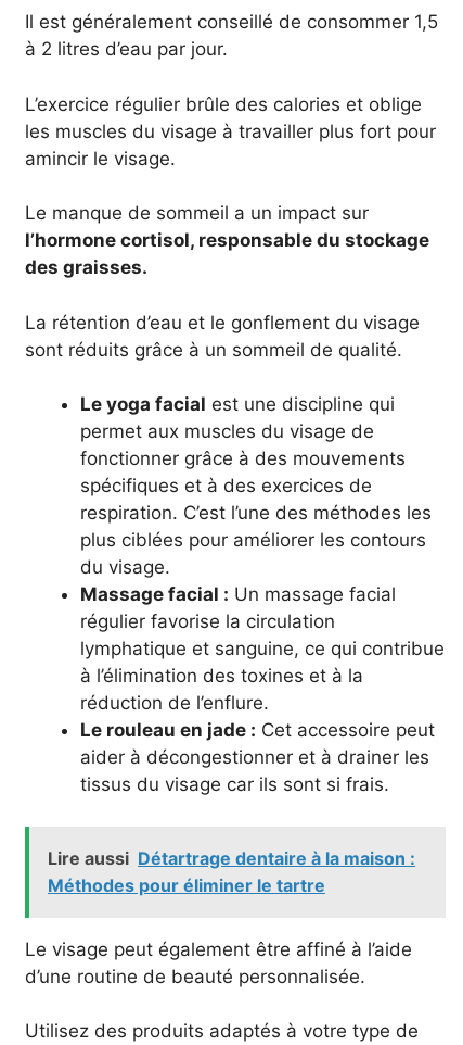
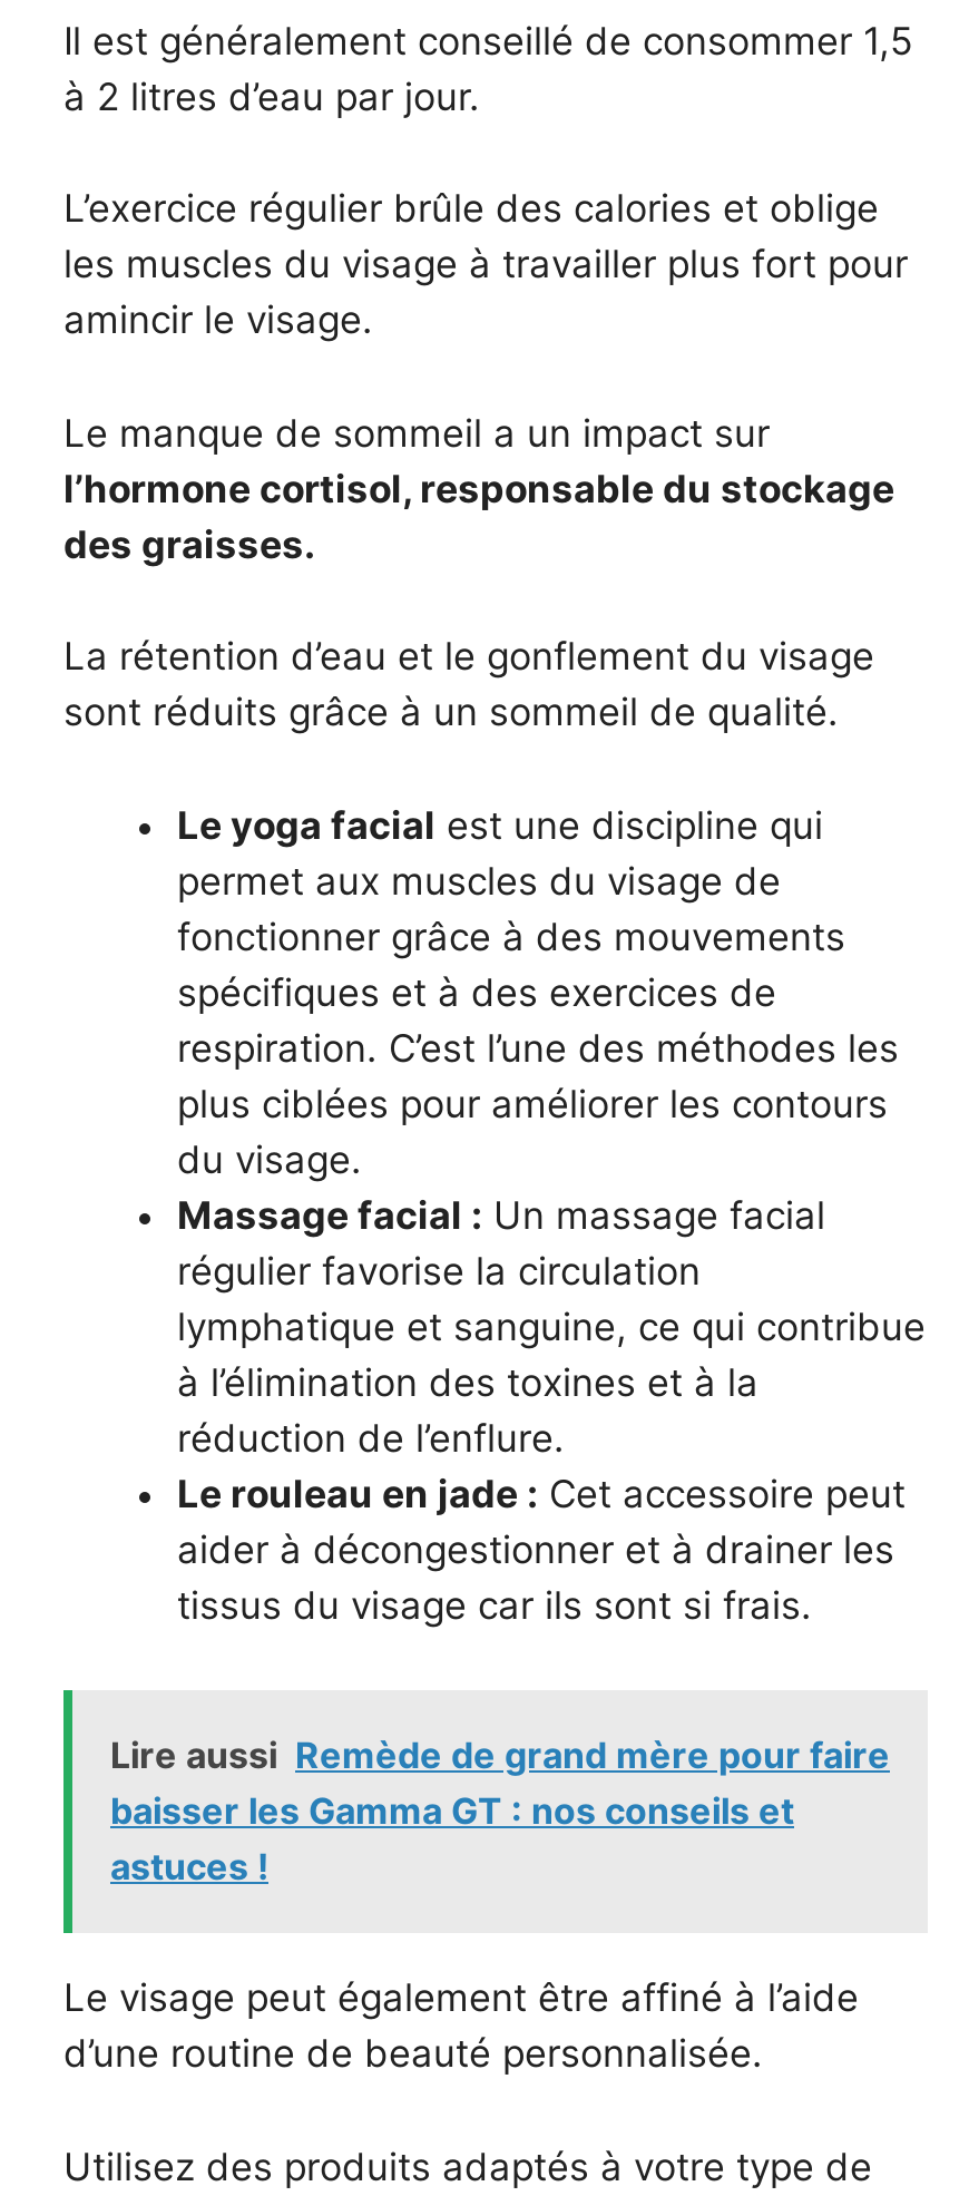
- Lire aussi Détartrage dentaire à la maison :
- Méthodes pour éliminer le tartre
+ Lire aussi Remède de grand mère pour faire
+ baisser les Gamma GT : nos conseils et
+ astuces !
